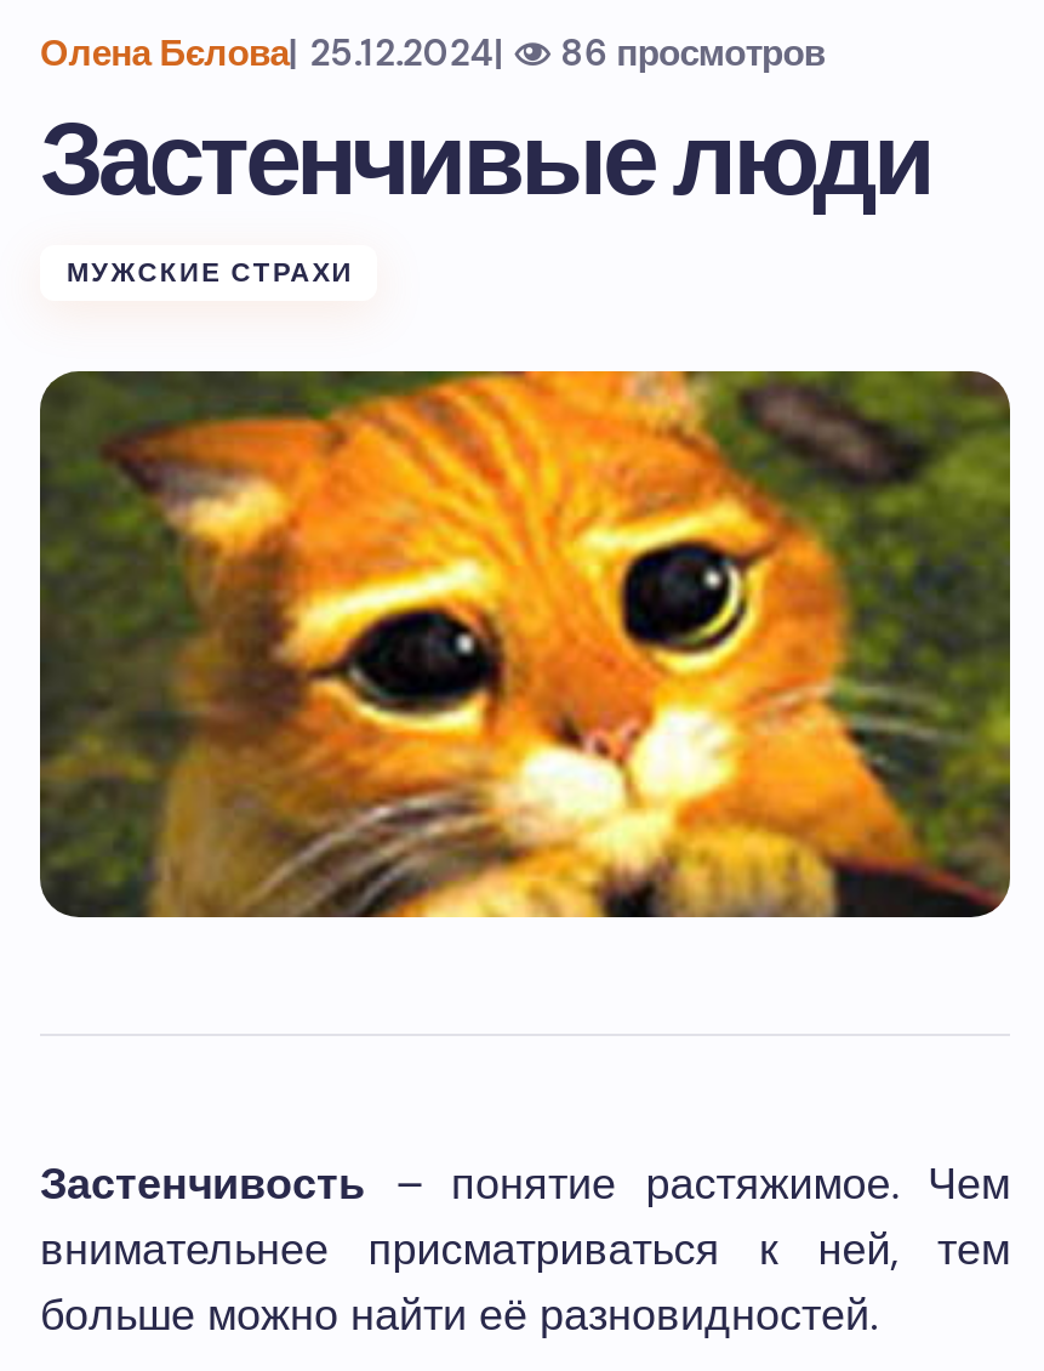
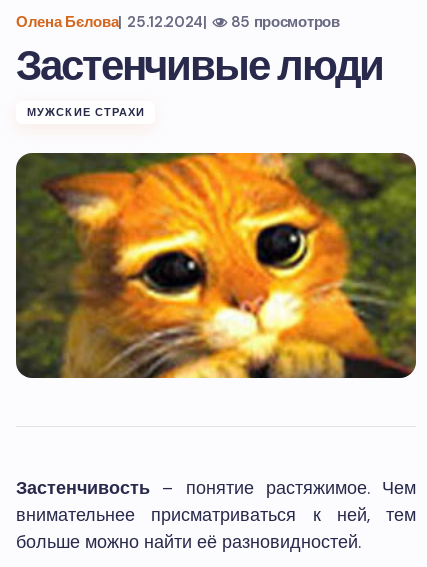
- 86 просмотров
+ 85 просмотров
